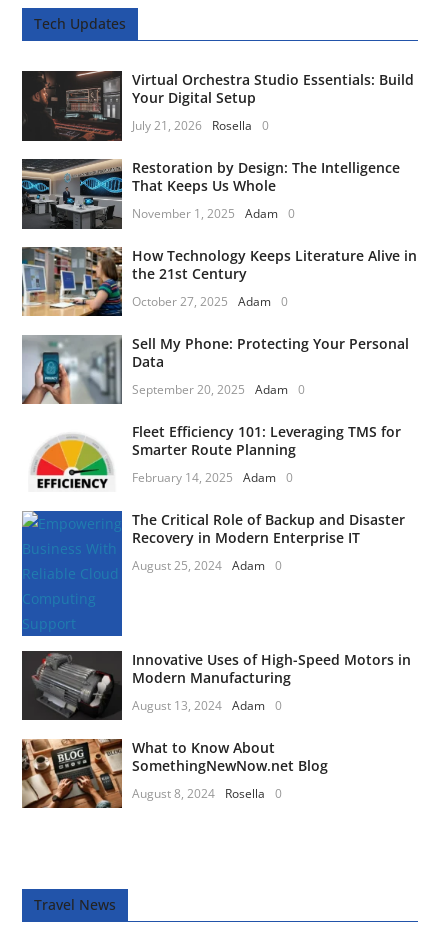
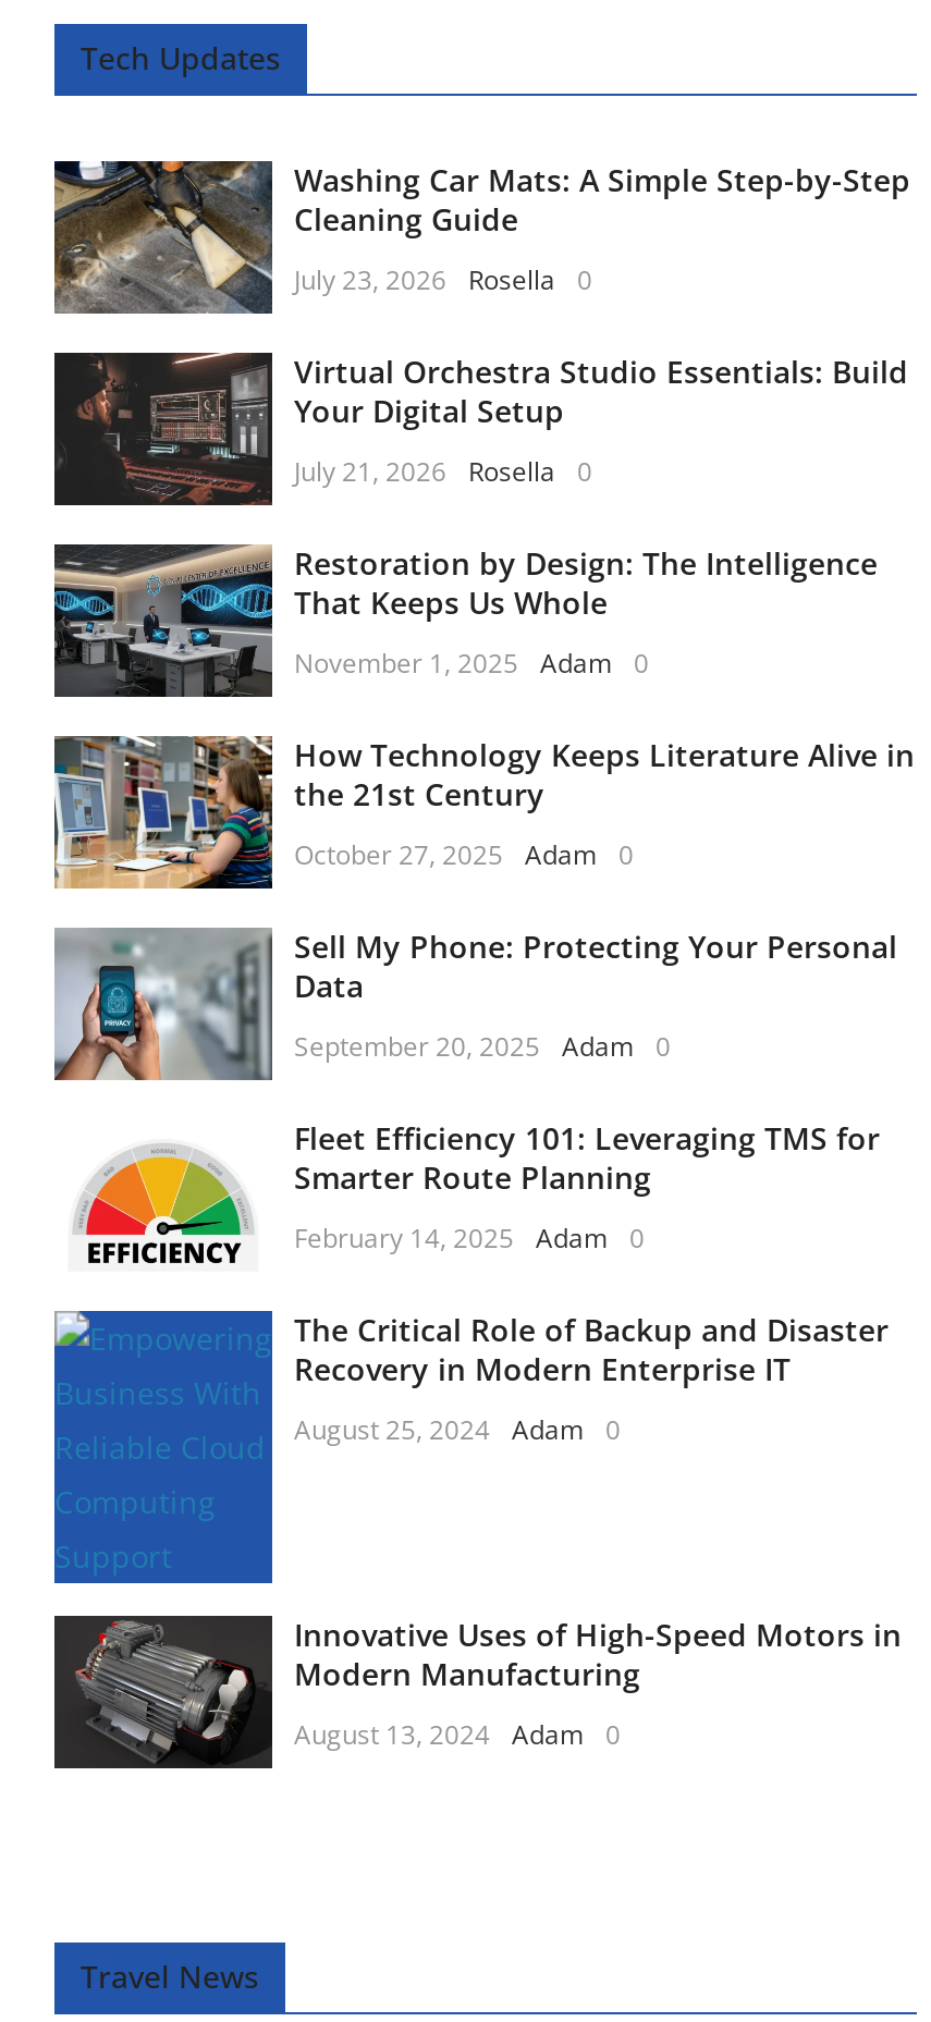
+ [image]
+ Washing Car Mats: A Simple Step-by-Step
+ Cleaning Guide
+ July 23, 2026 Rosella 0

moved down: [image] | Virtual Orchestra Studio Essentials: Build | Your Digital Setup | ... | Modern Manufacturing | August 13, 2024 Adam 0

- [image]
- What to Know About
- SomethingNewNow.net Blog
- August 8, 2024 Rosella 0
